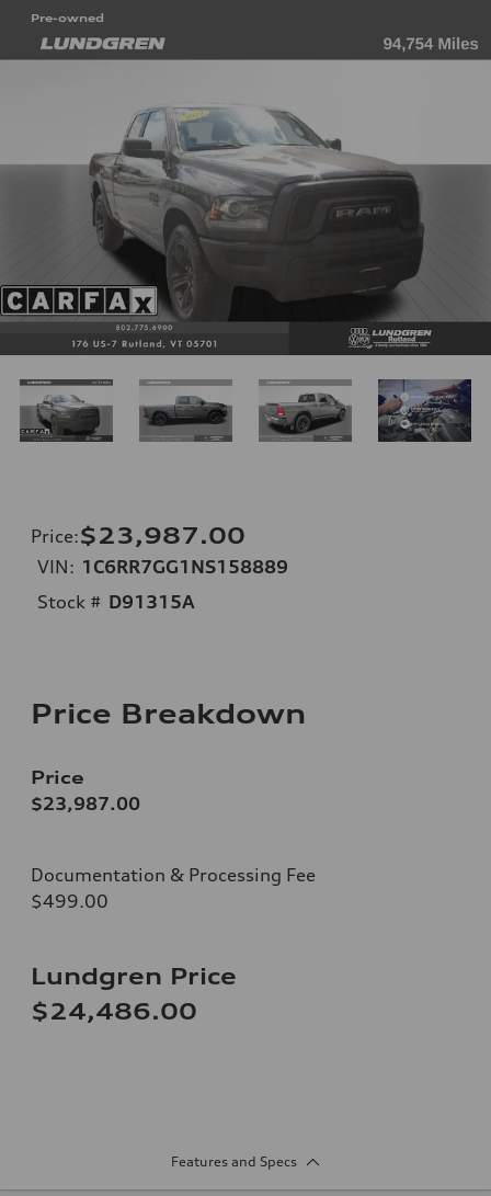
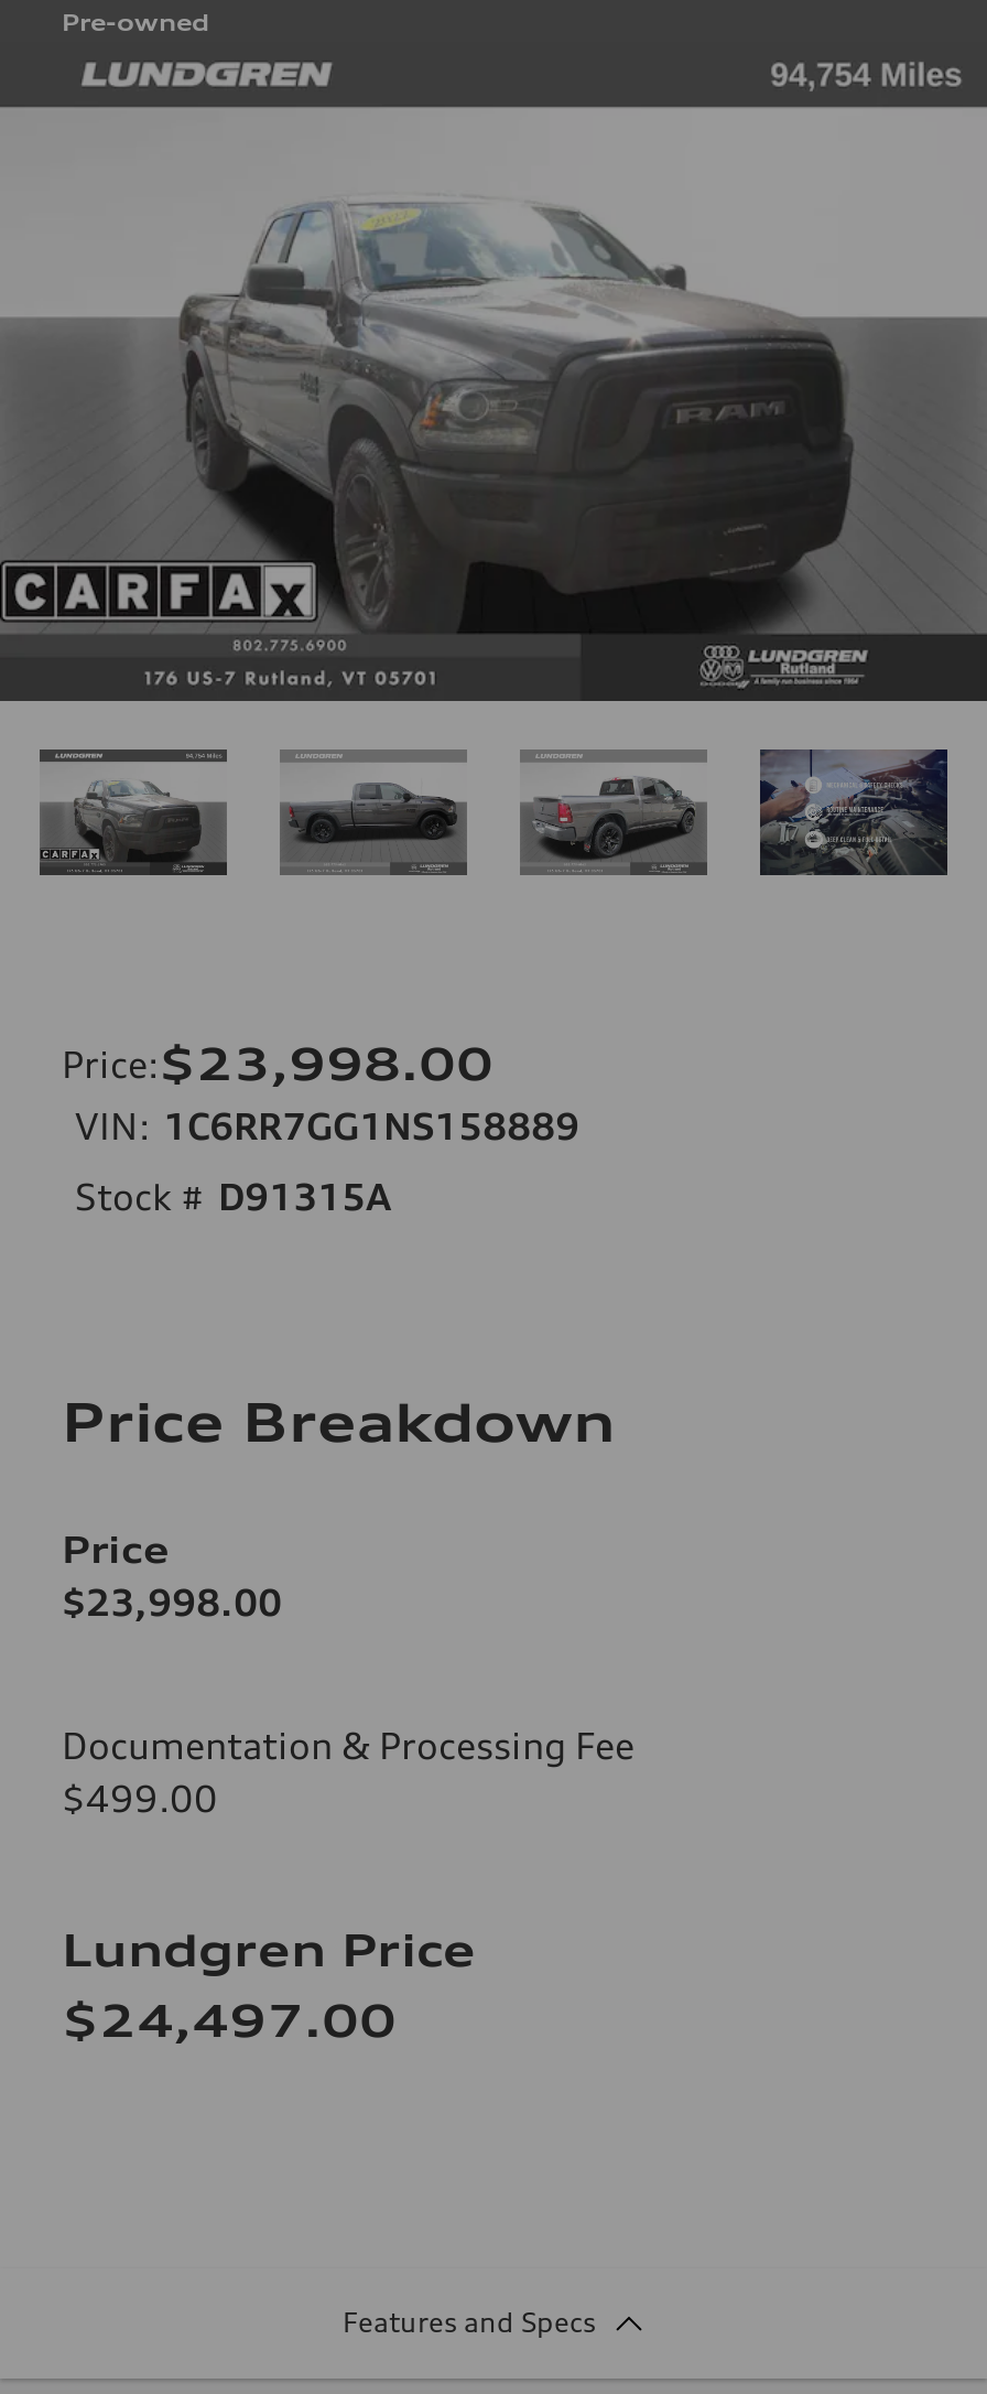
- Price:$23,987.00
+ Price:$23,998.00

- $23,987.00
+ $23,998.00

- $24,486.00
+ $24,497.00
